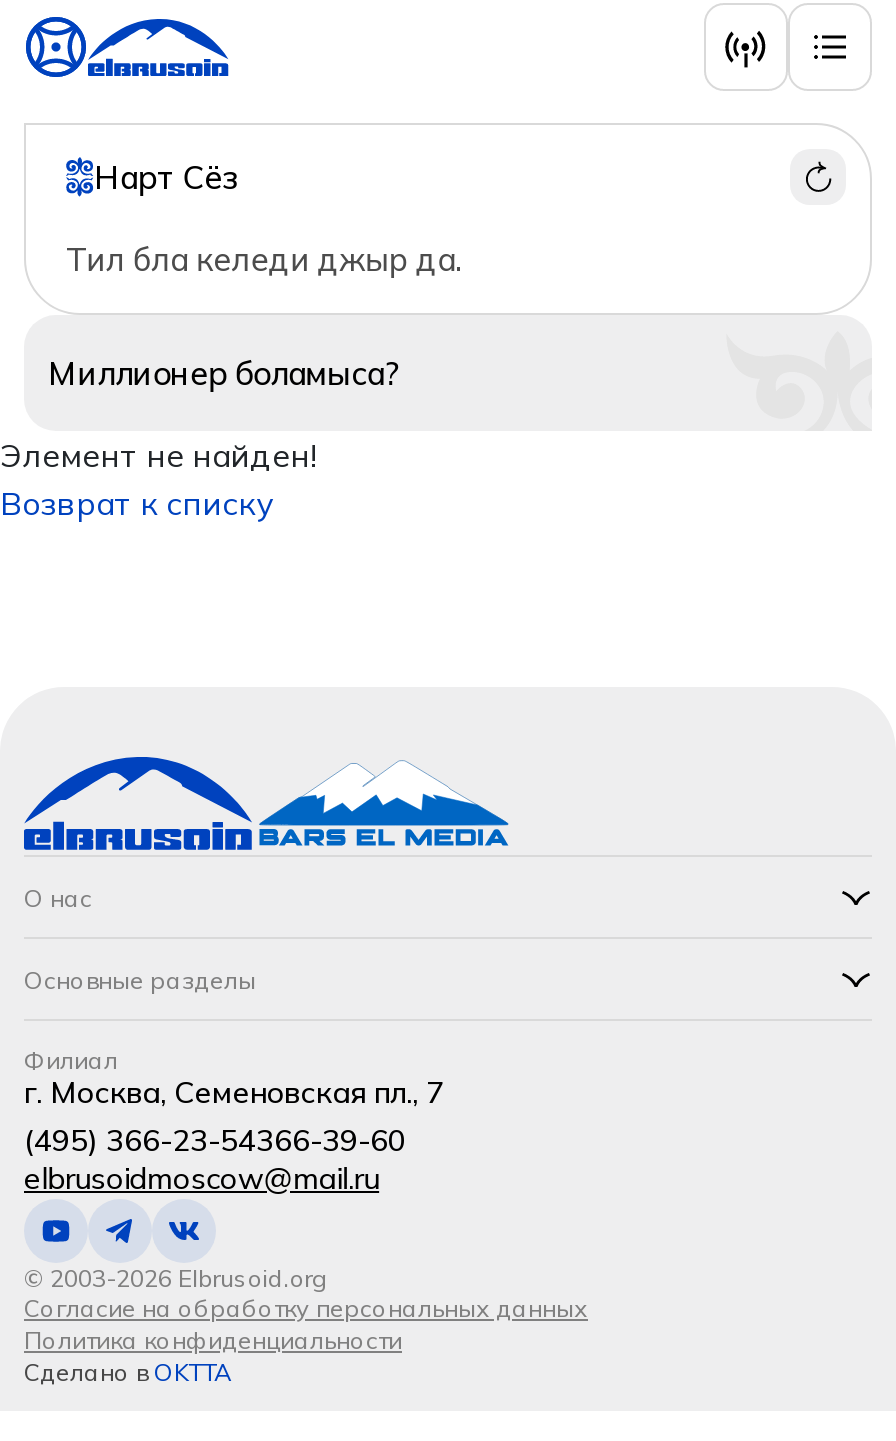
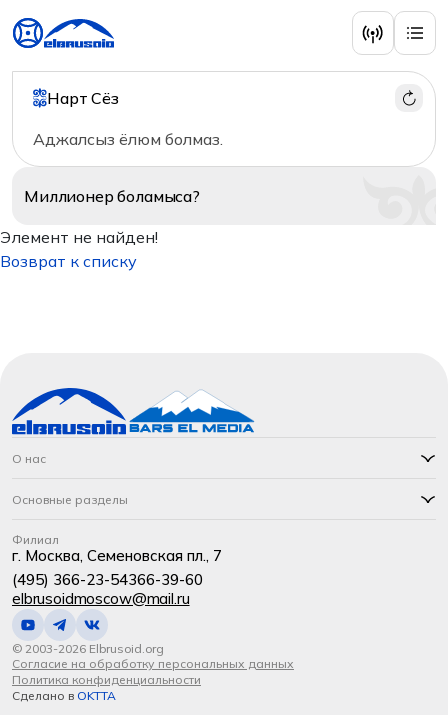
- Тил бла келеди джыр да.
+ Аджалсыз ёлюм болмаз.
